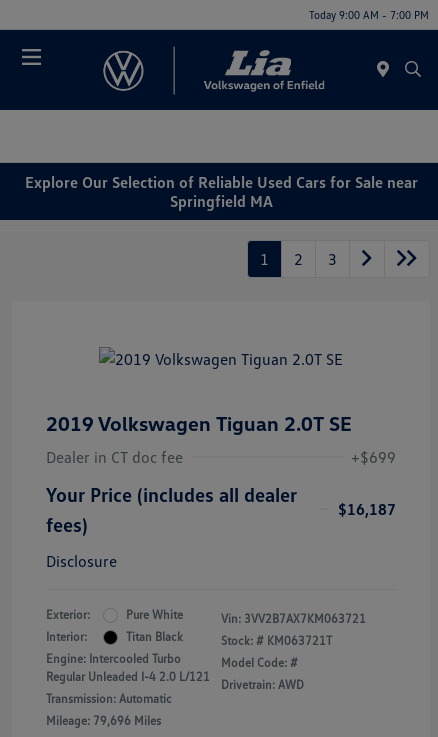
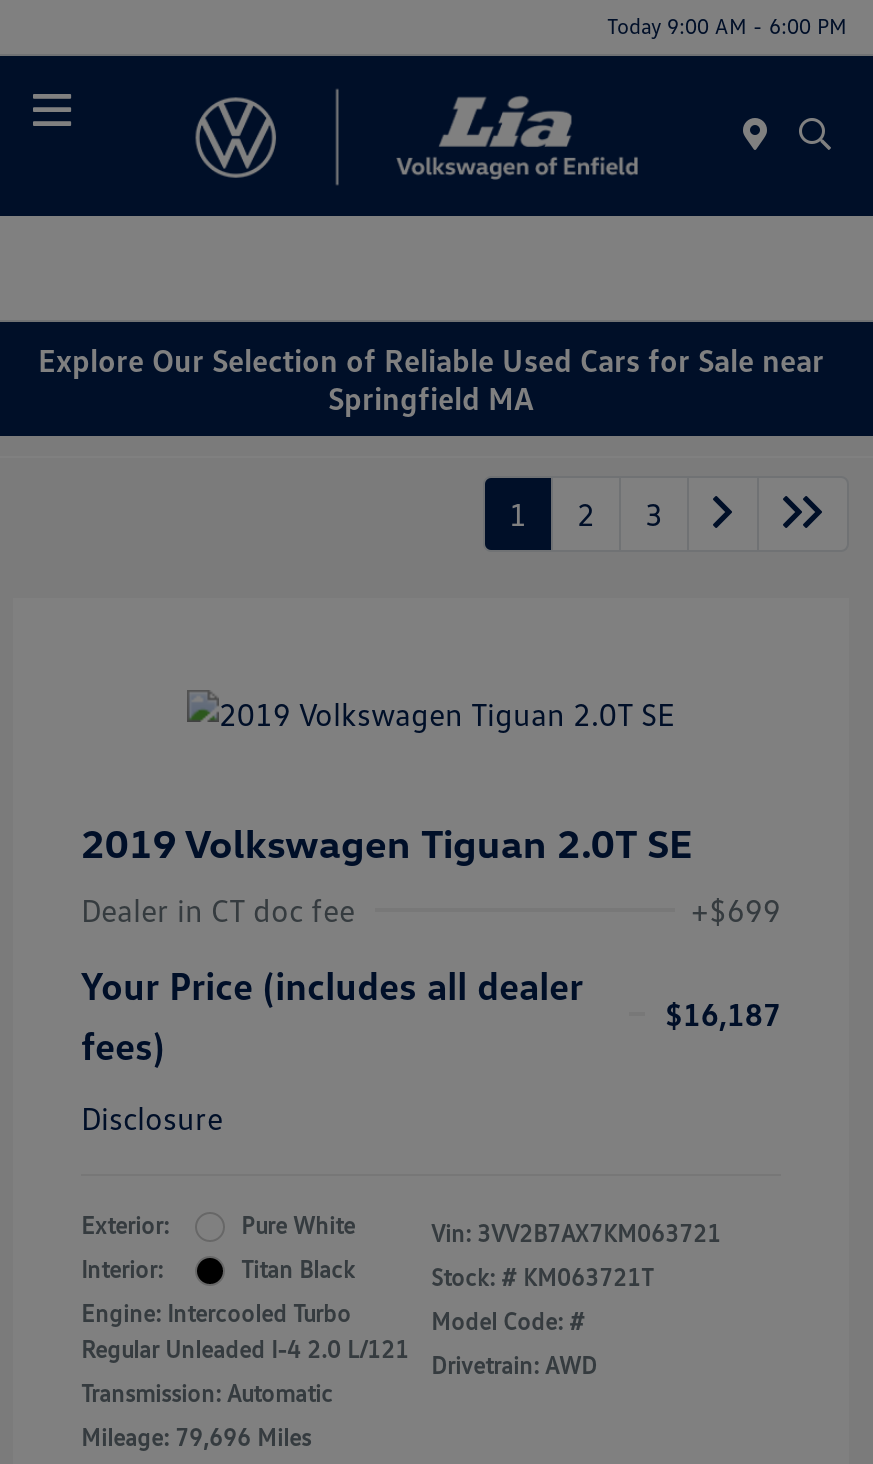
- Today 9:00 AM - 7:00 PM
+ Today 9:00 AM - 6:00 PM
